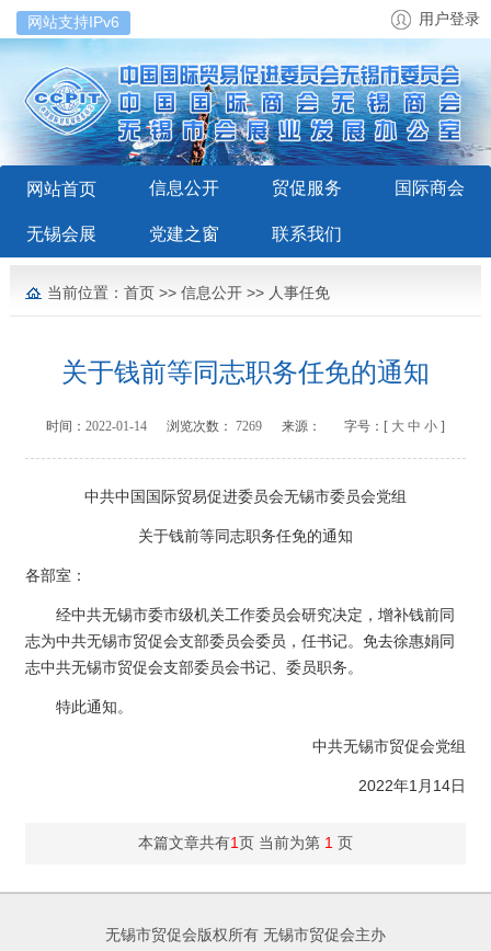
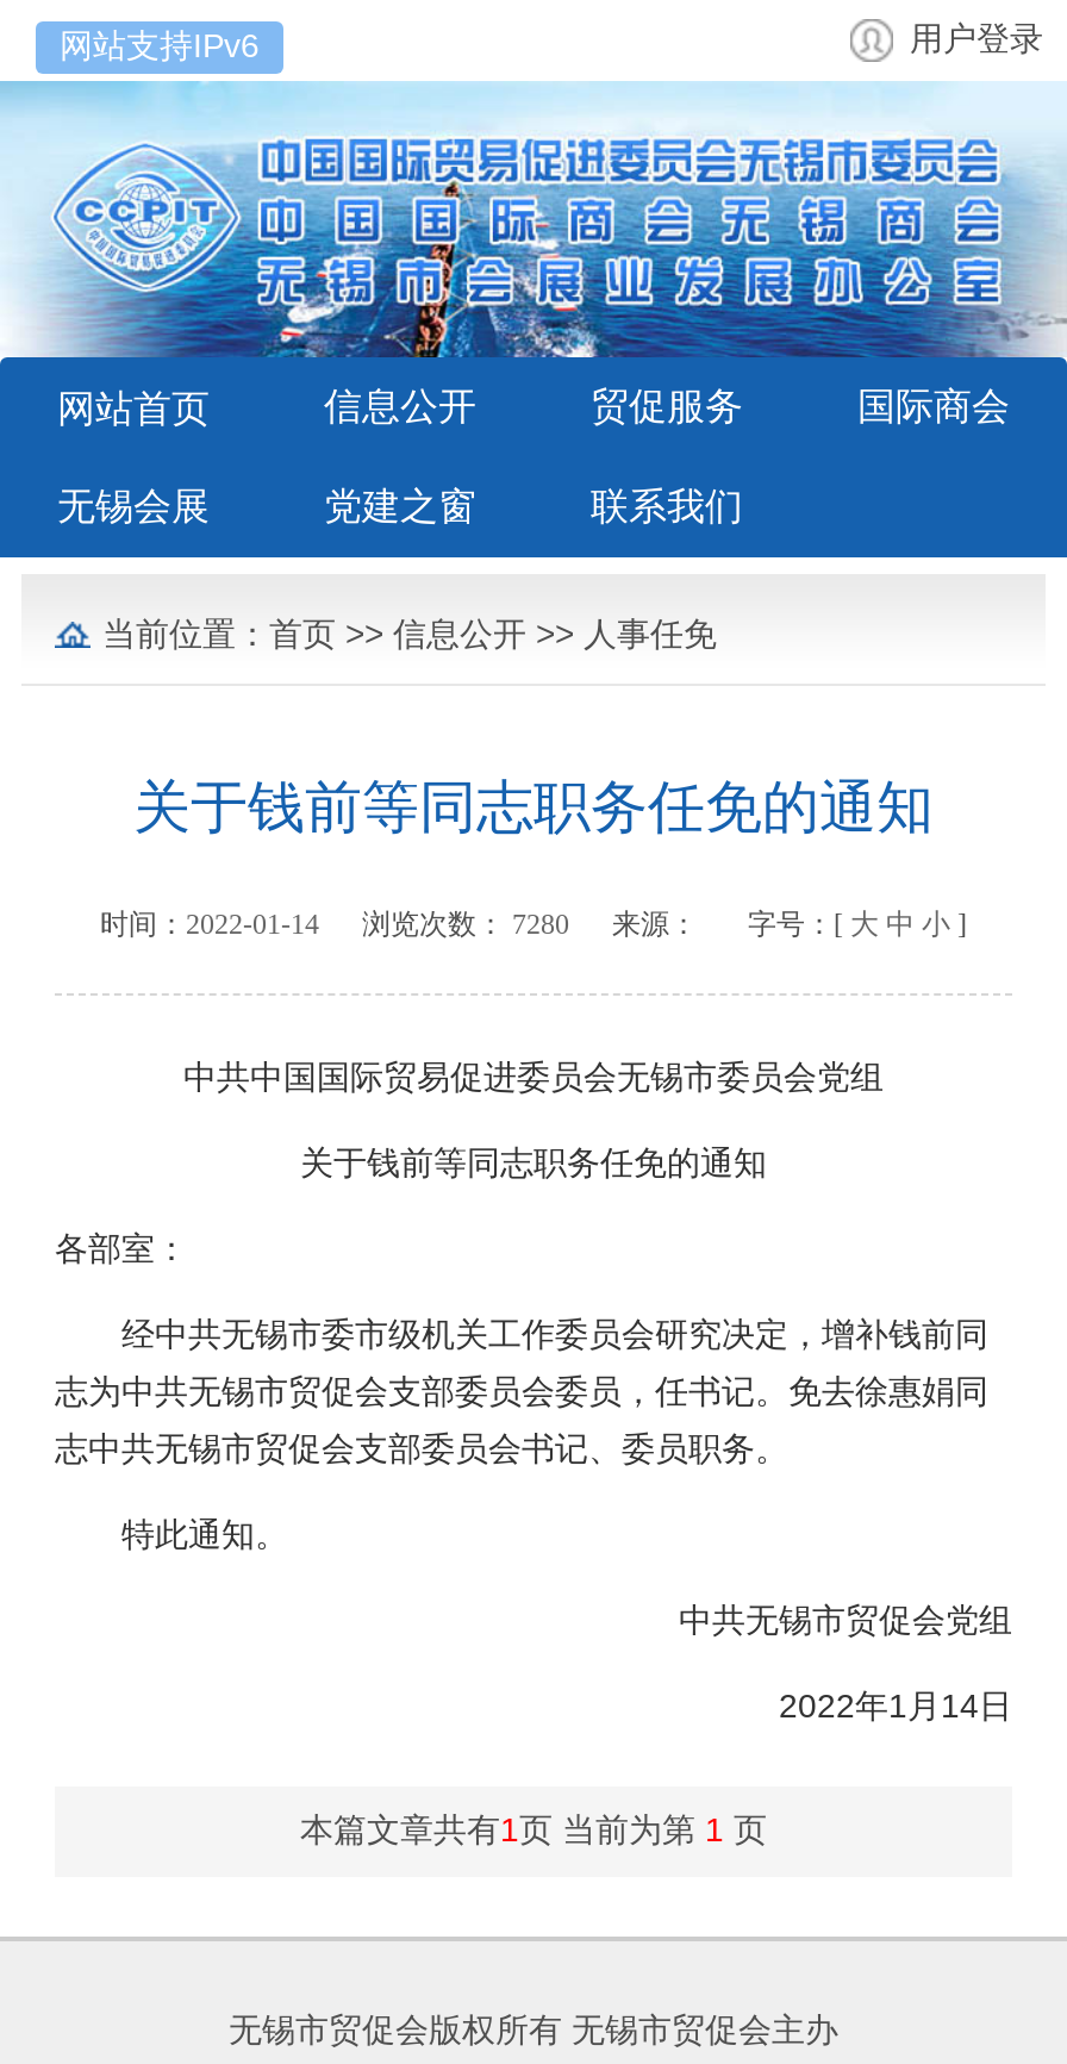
- 时间：2022-01-14浏览次数：7269来源：字号：[大 中 小]
+ 时间：2022-01-14浏览次数：7280来源：字号：[大 中 小]
